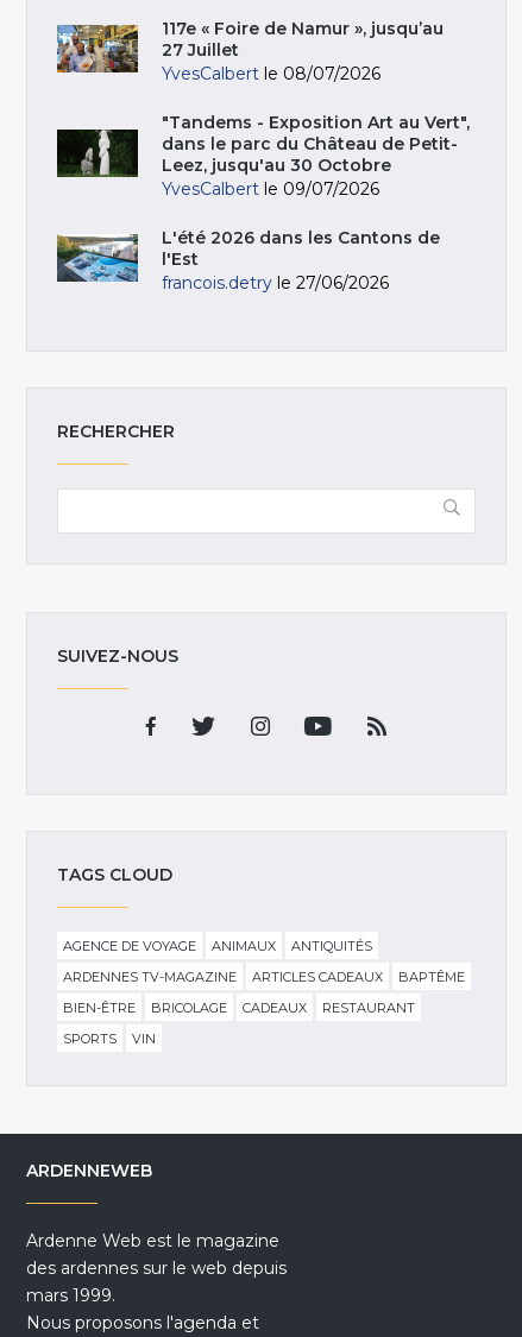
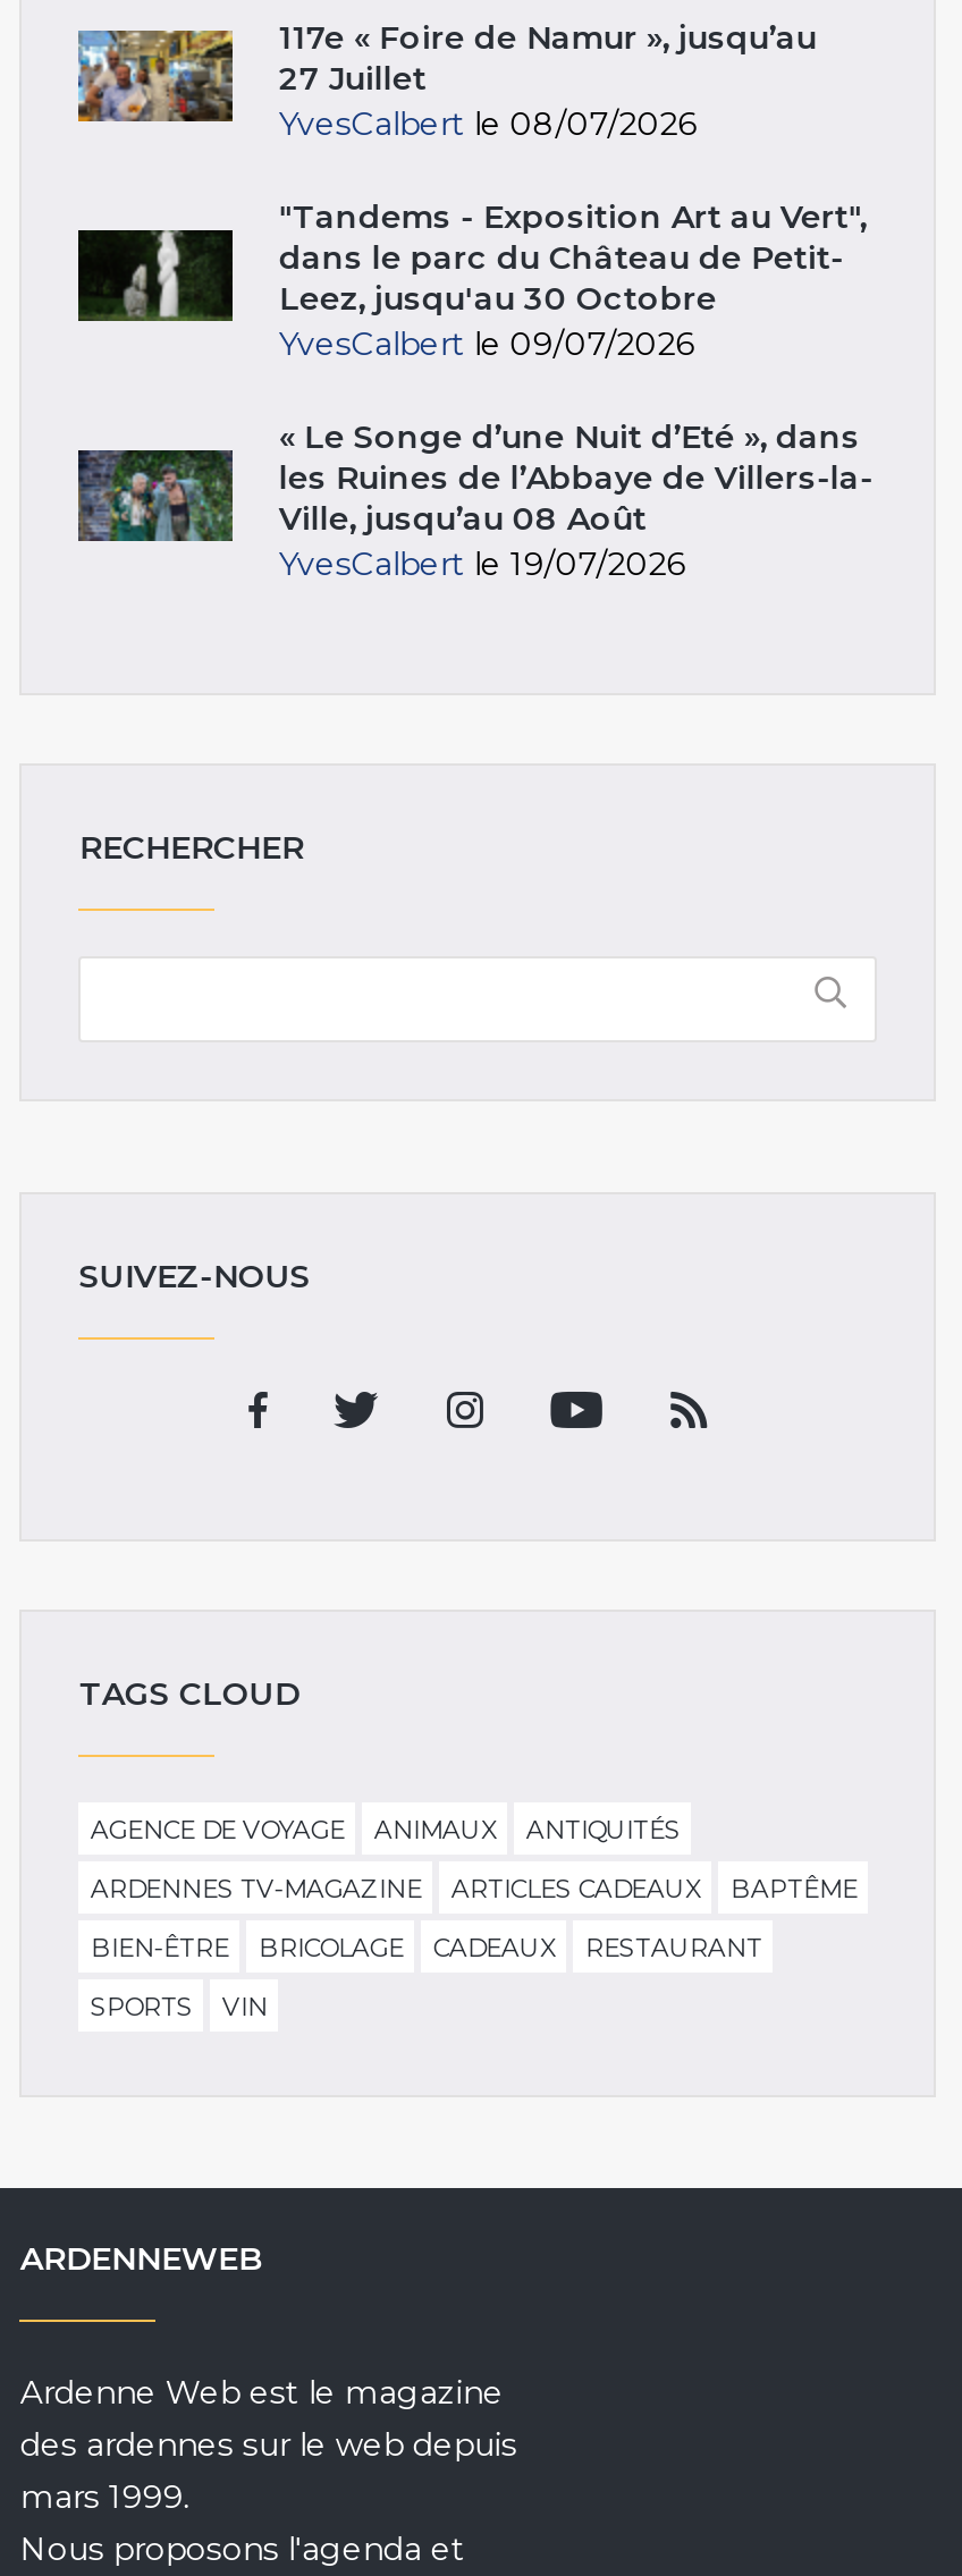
- [image]
- L'été 2026 dans les Cantons de
- l'Est
- francois.detry le 27/06/2026
+ [image]
+ « Le Songe d’une Nuit d’Eté », dans
+ les Ruines de l’Abbaye de Villers-la-
+ Ville, jusqu’au 08 Août
+ YvesCalbert le 19/07/2026
